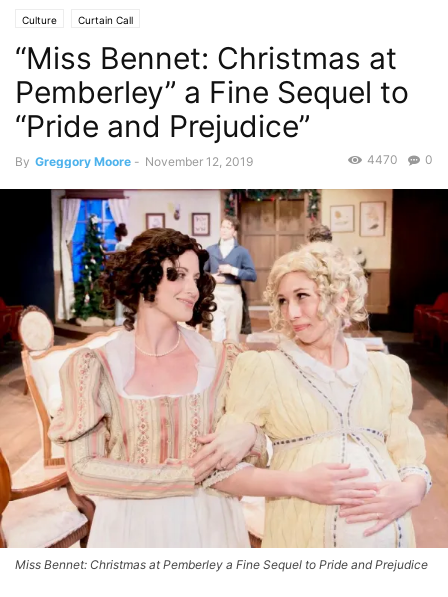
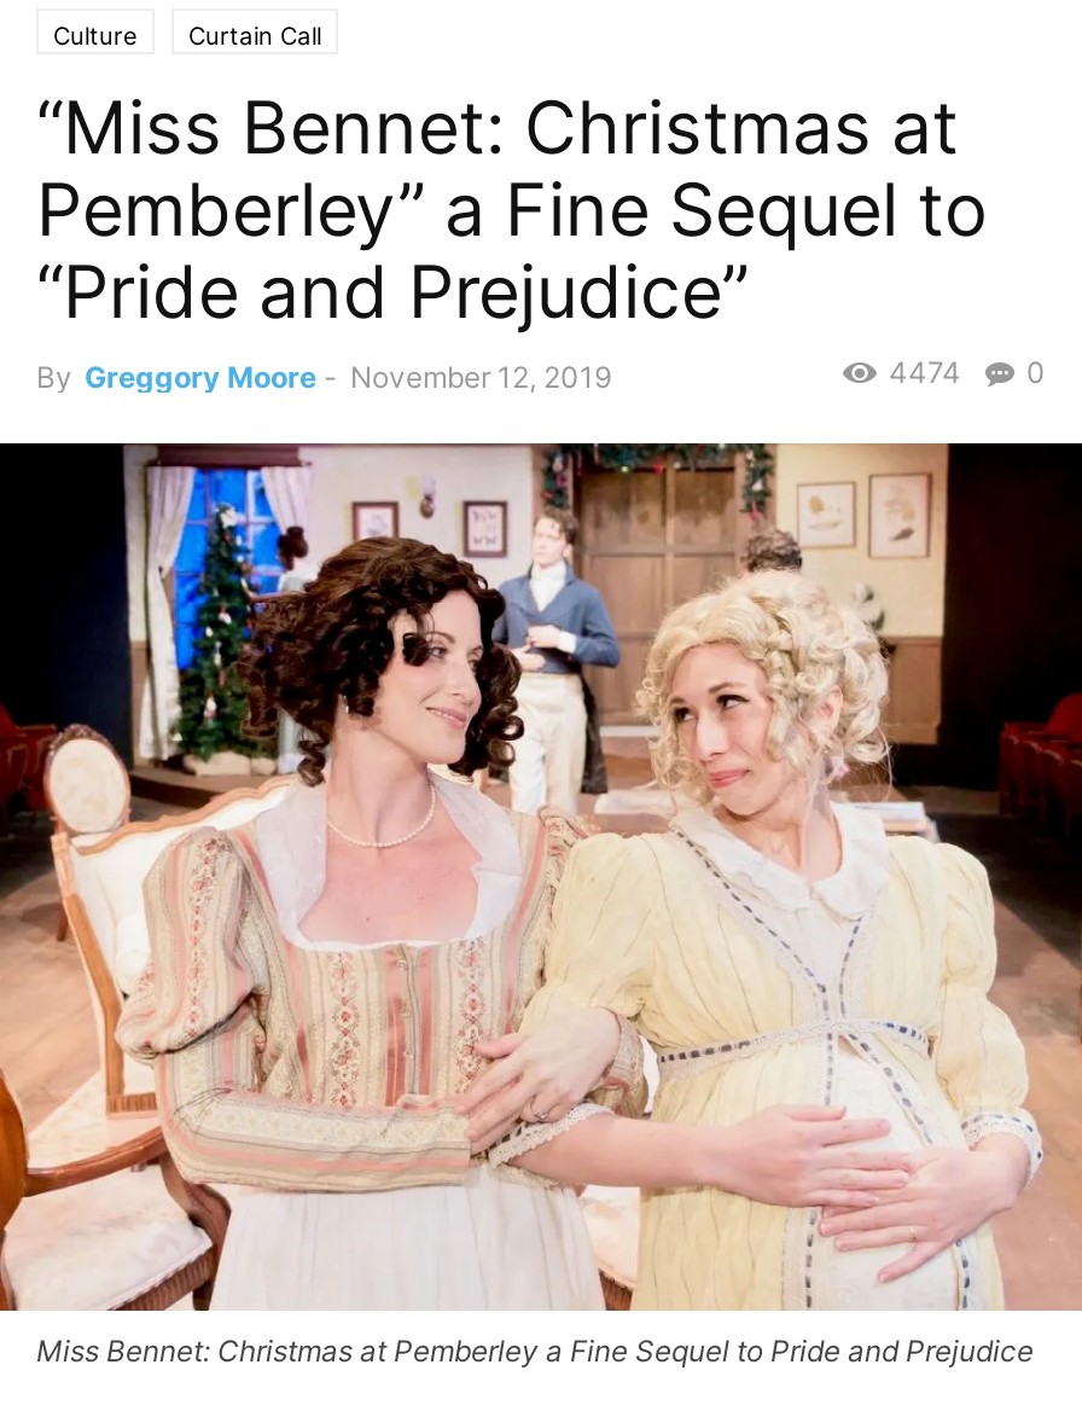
- 4470 0
+ 4474 0
